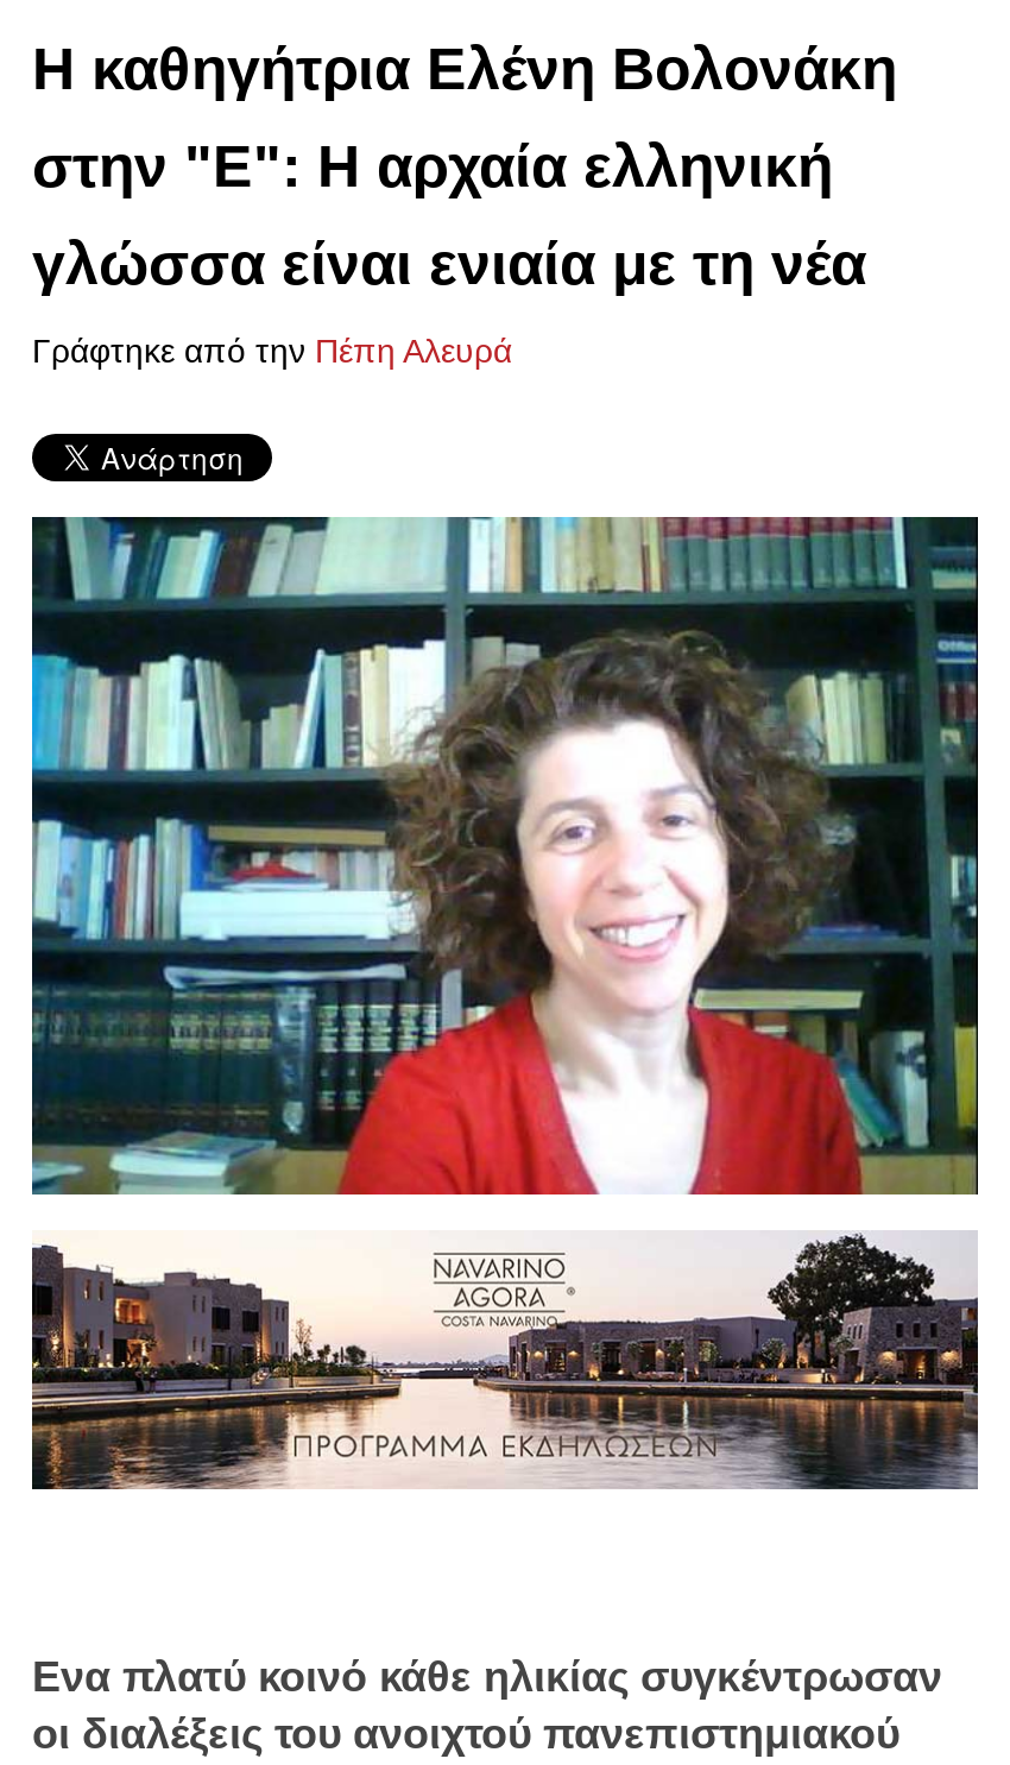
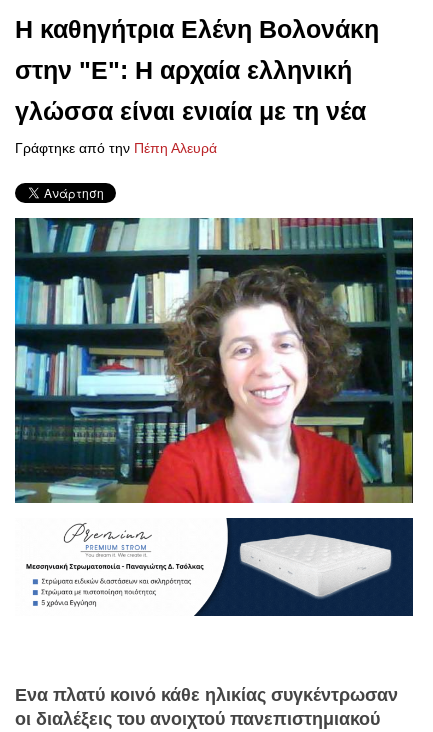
- [image]
+ [image]
